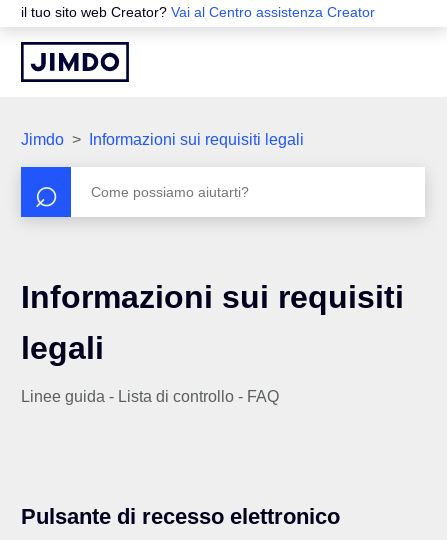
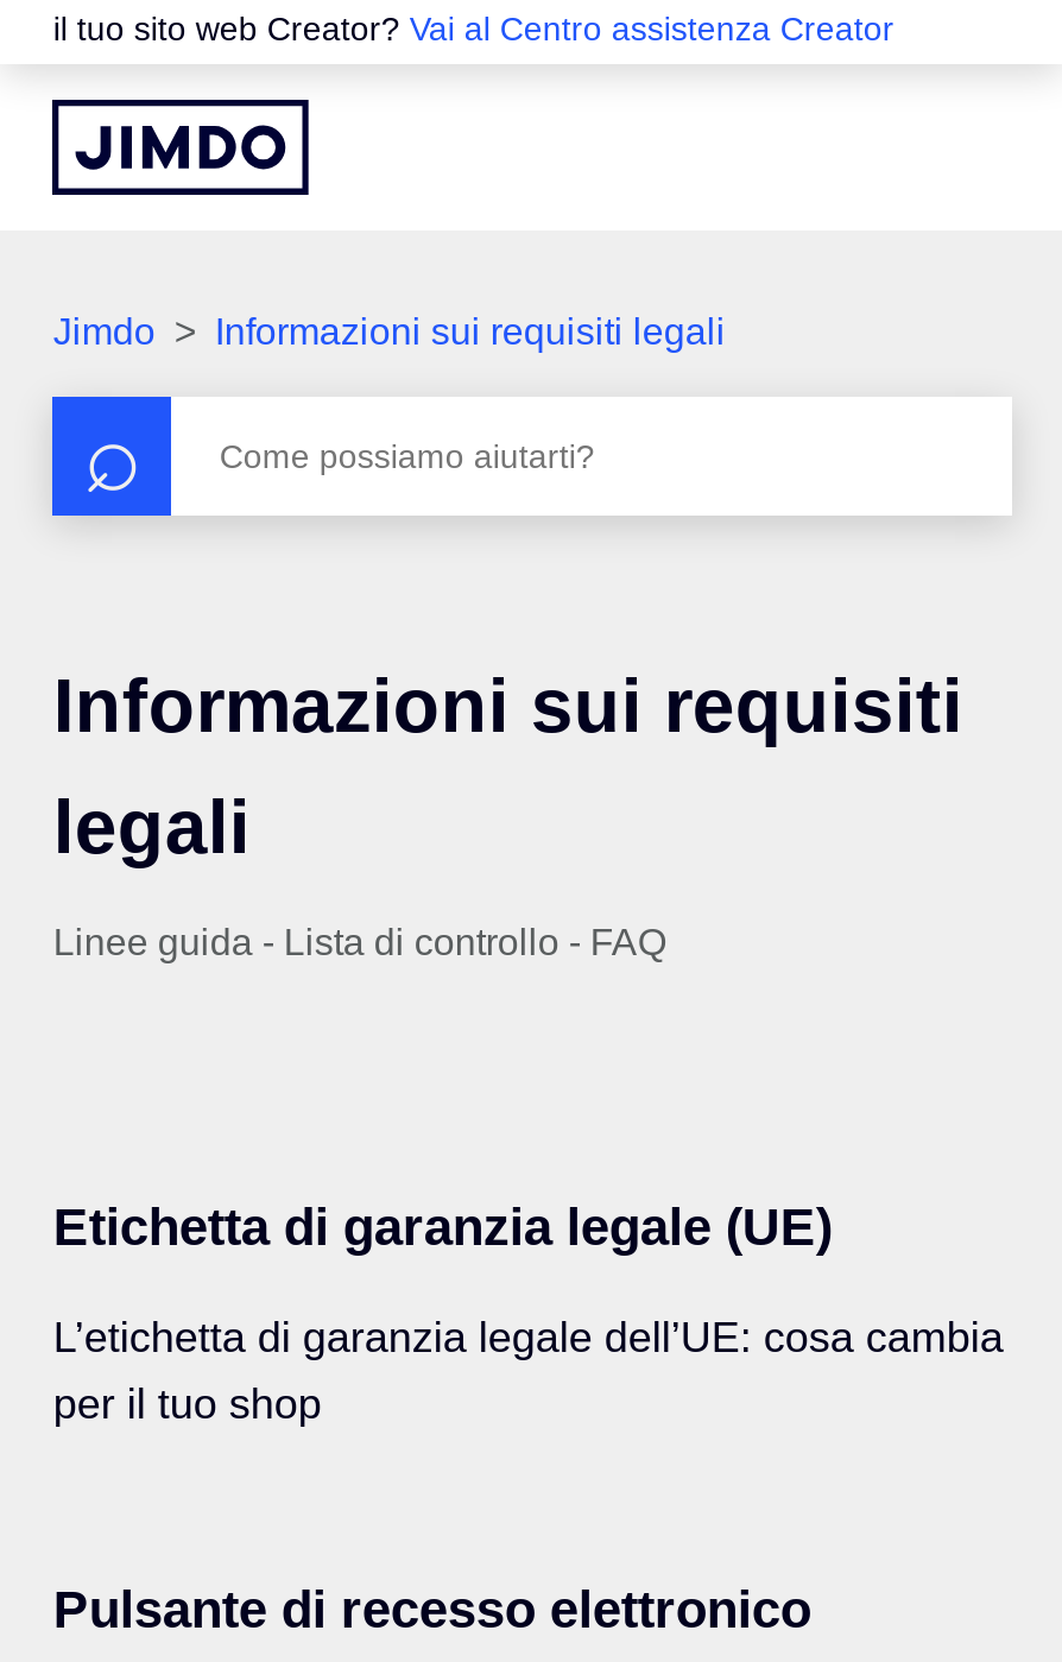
+ Etichetta di garanzia legale (UE)
+ L’etichetta di garanzia legale dell’UE: cosa cambia
+ per il tuo shop
